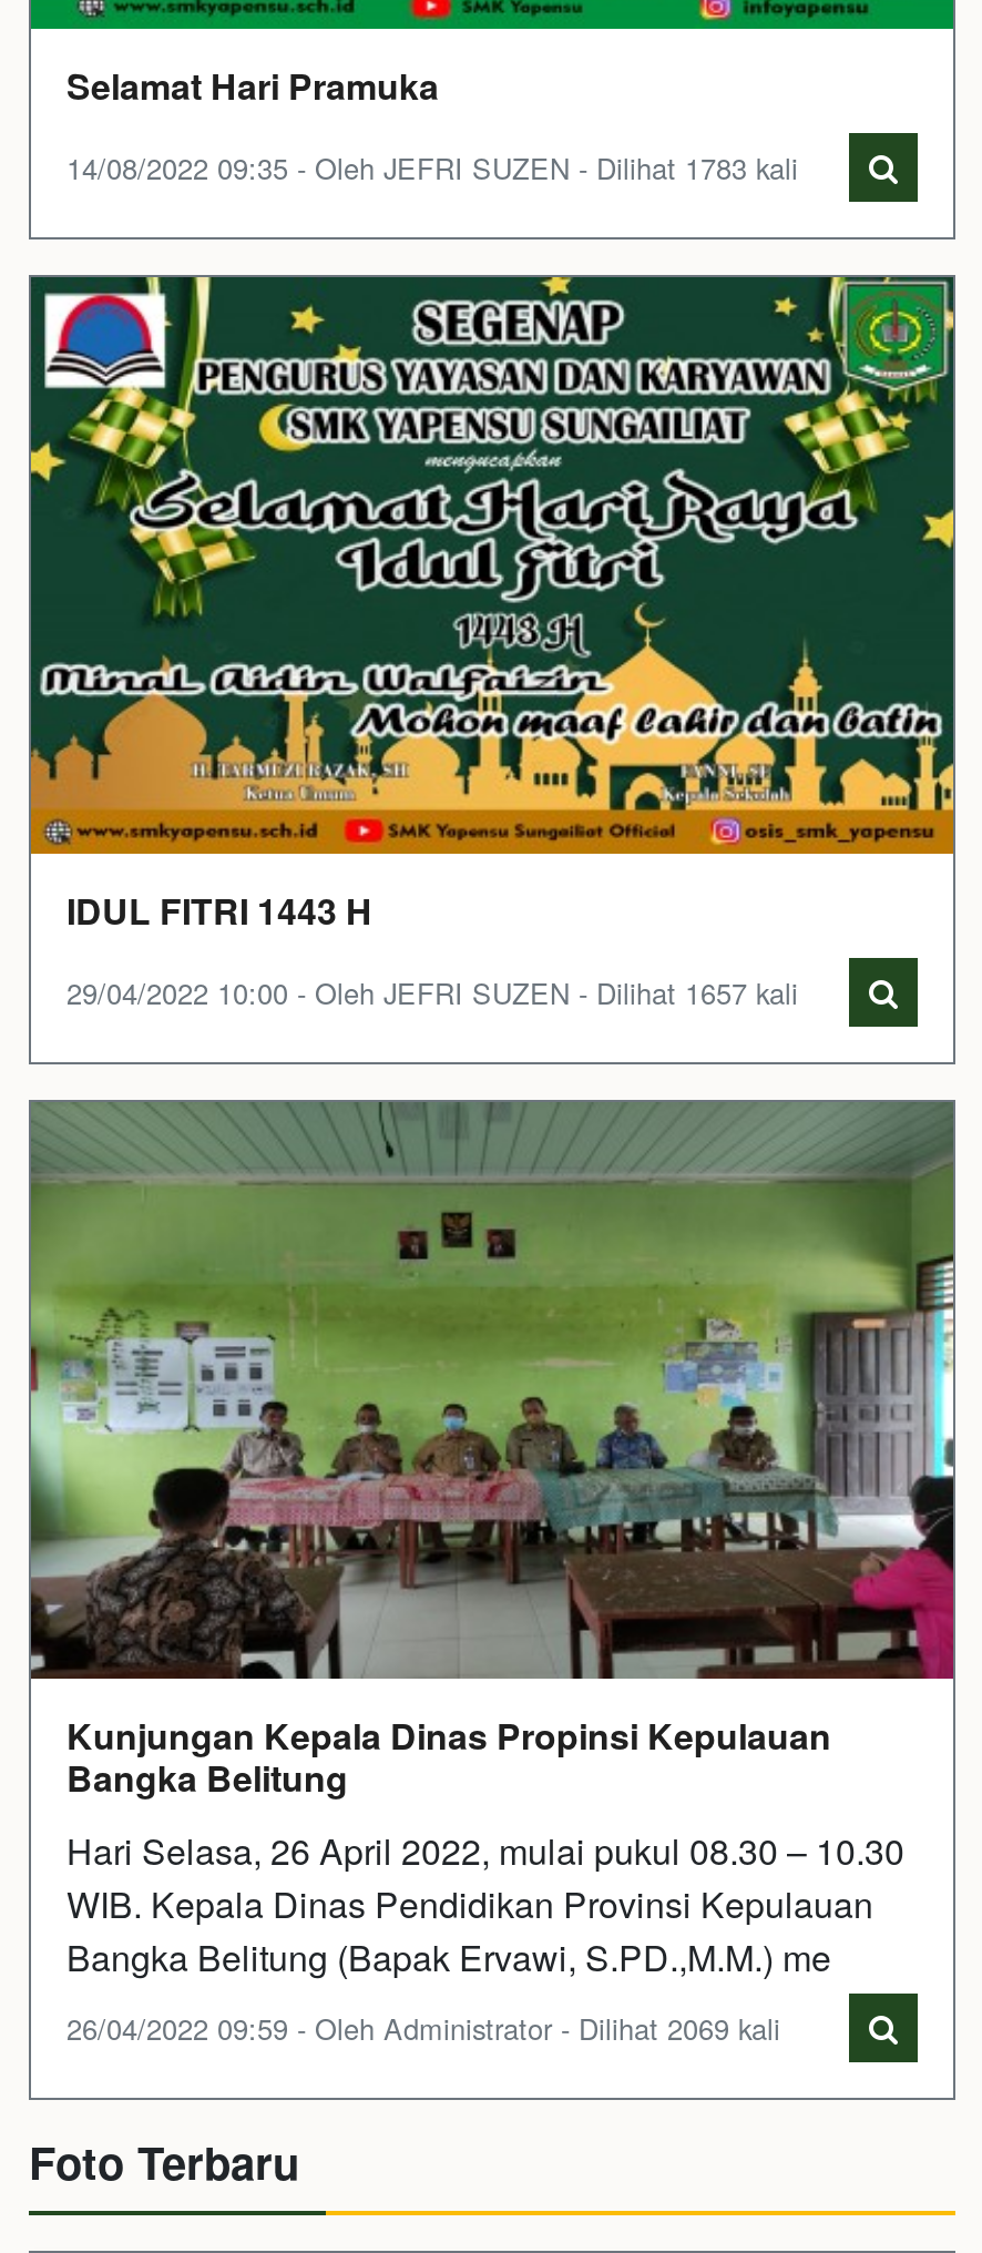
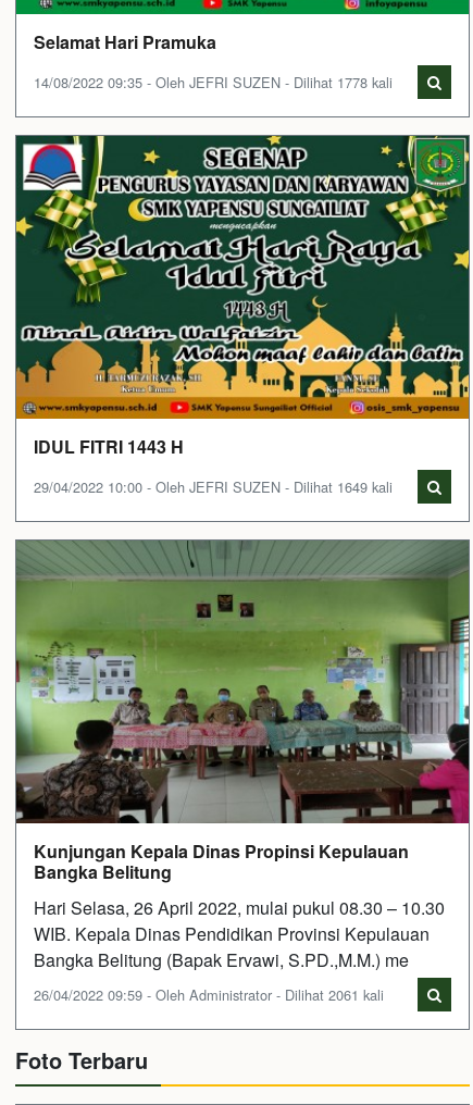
- 14/08/2022 09:35 - Oleh JEFRI SUZEN - Dilihat 1783 kali
+ 14/08/2022 09:35 - Oleh JEFRI SUZEN - Dilihat 1778 kali

- 29/04/2022 10:00 - Oleh JEFRI SUZEN - Dilihat 1657 kali
+ 29/04/2022 10:00 - Oleh JEFRI SUZEN - Dilihat 1649 kali

- 26/04/2022 09:59 - Oleh Administrator - Dilihat 2069 kali
+ 26/04/2022 09:59 - Oleh Administrator - Dilihat 2061 kali
